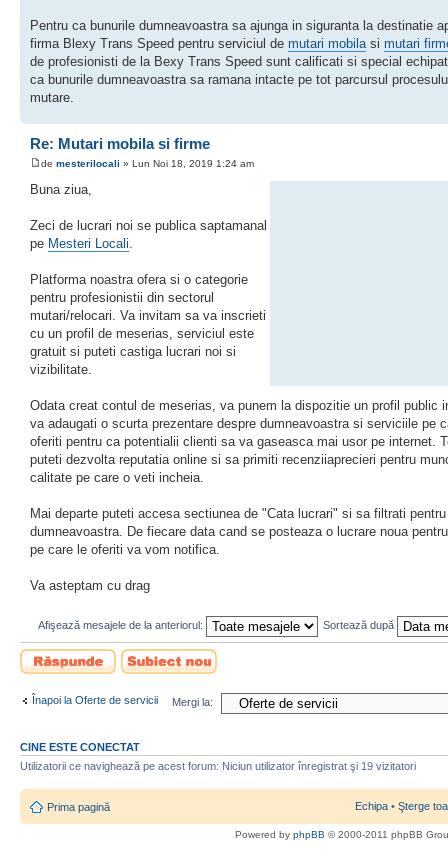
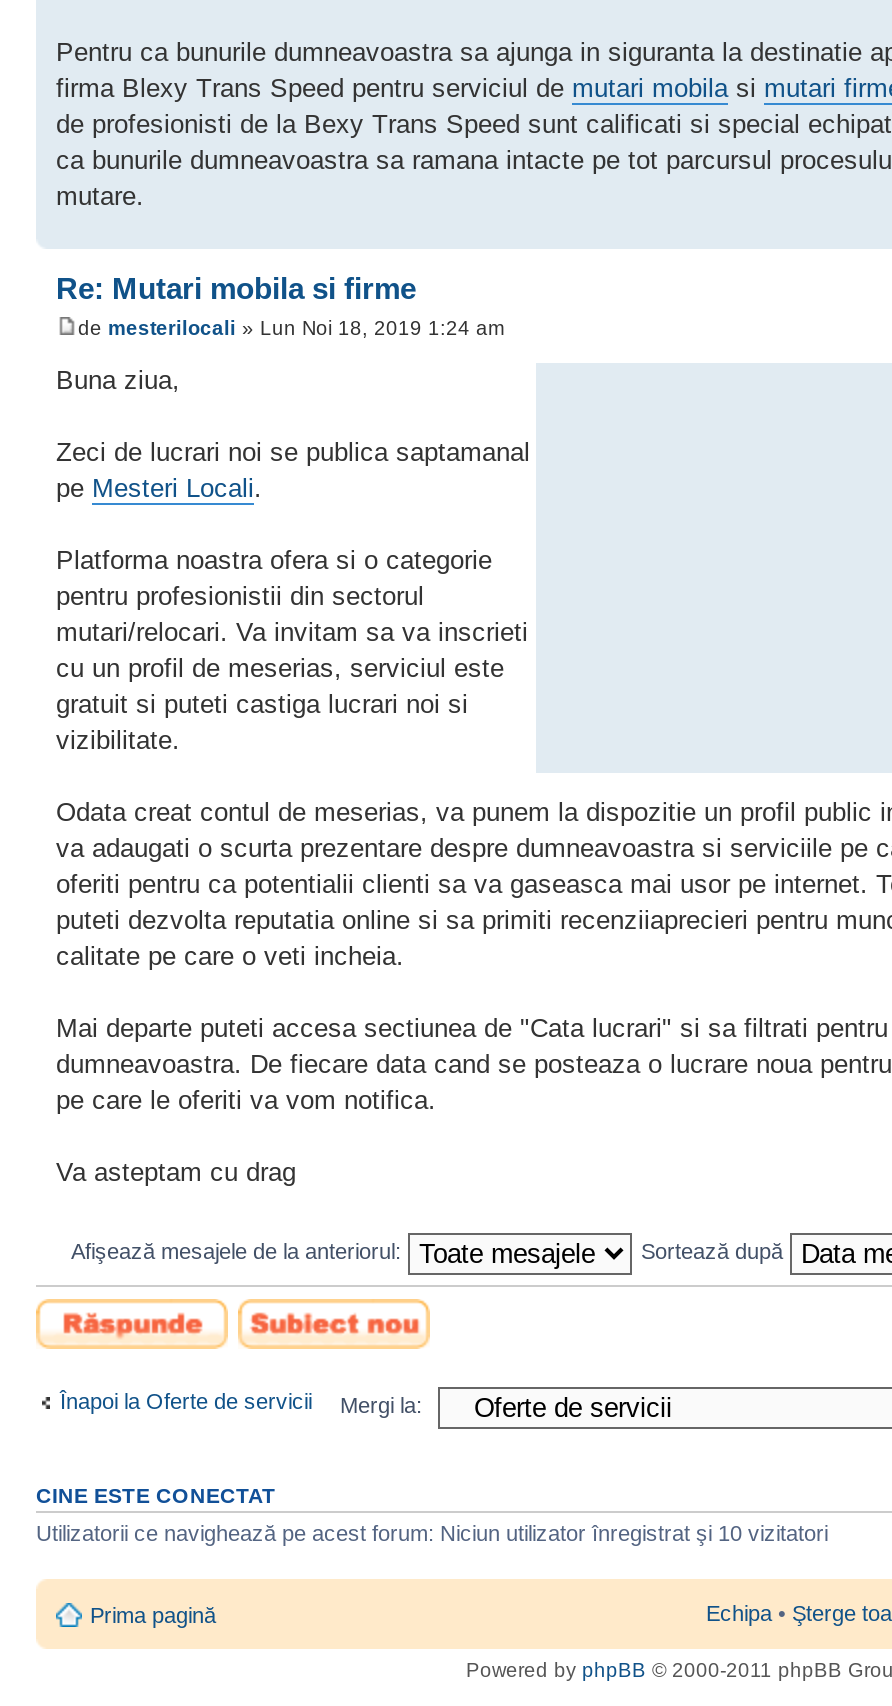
- Utilizatorii ce navighează pe acest forum: Niciun utilizator înregistrat şi 19 vizitatori
+ Utilizatorii ce navighează pe acest forum: Niciun utilizator înregistrat şi 10 vizitatori
